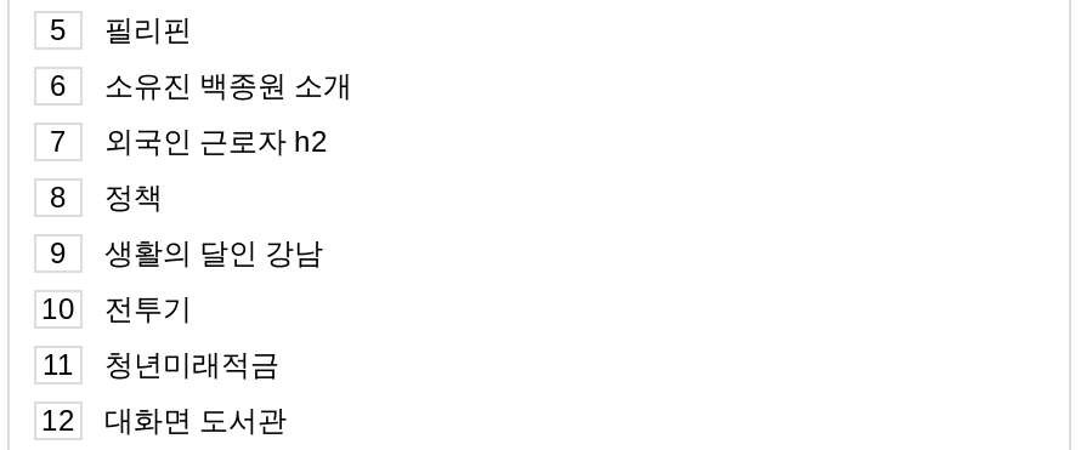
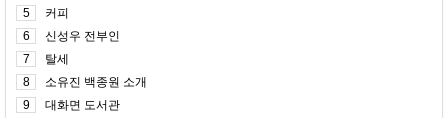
- 필리핀
+ 커피

moved down: 소유진 백종원 소개

+ 신성우 전부인

- 외국인 근로자 h2
+ 탈세

- 정책

- 생활의 달인 강남
- 10
- 전투기
- 11
- 청년미래적금
- 12
